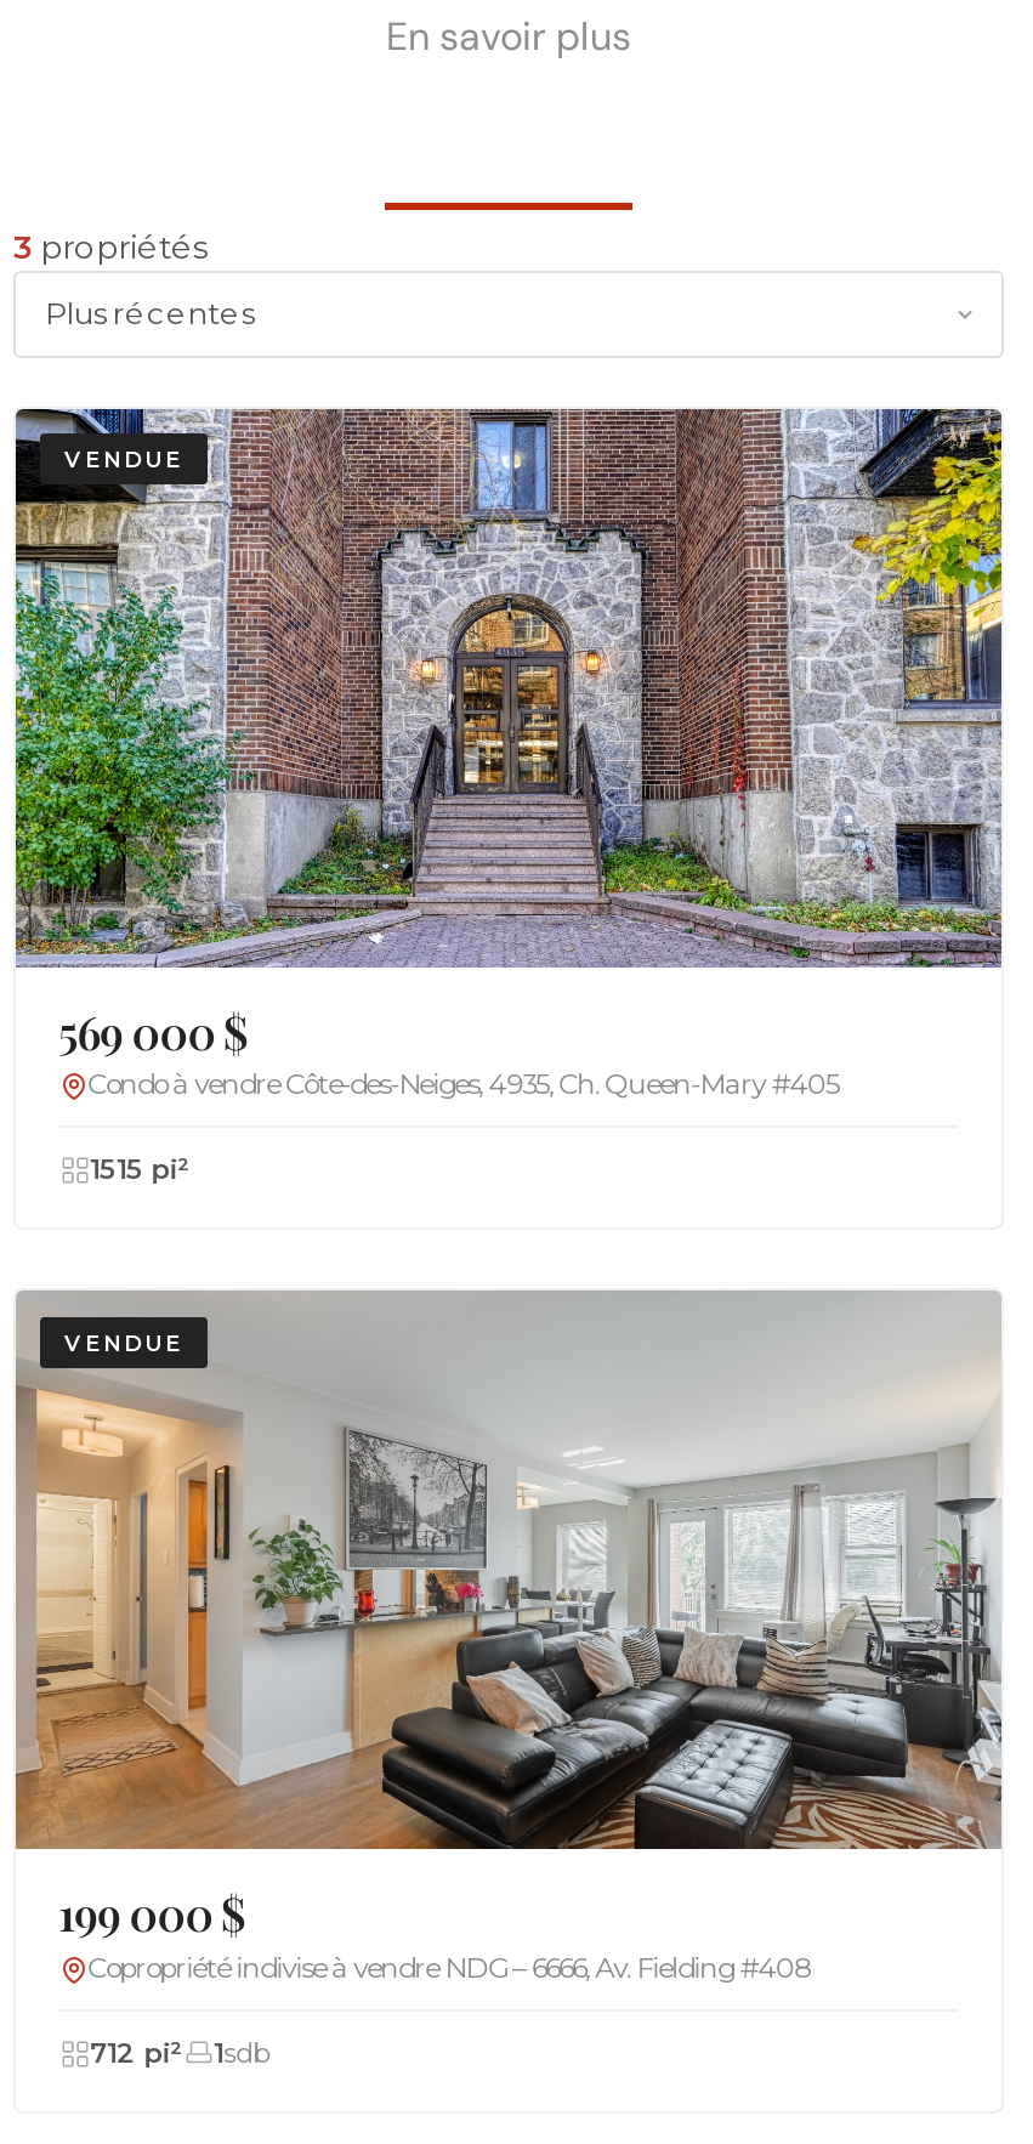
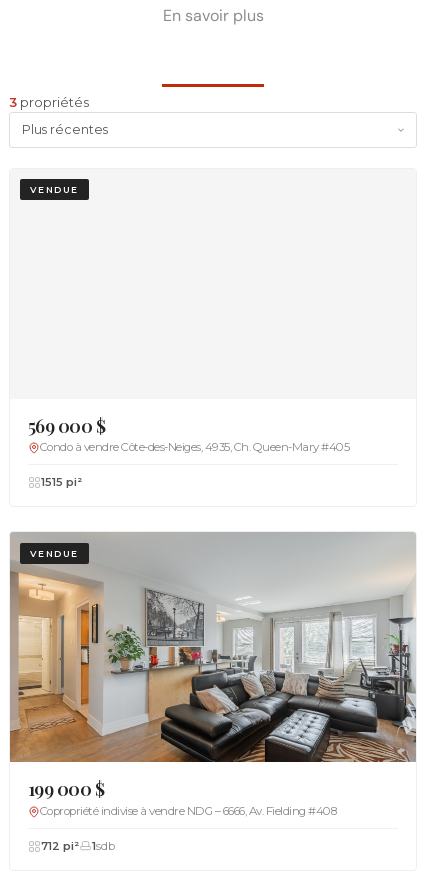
- [image]
